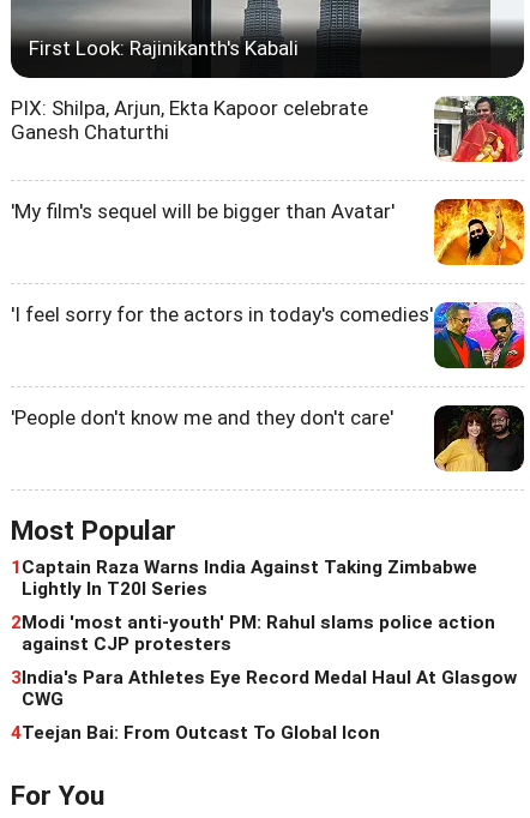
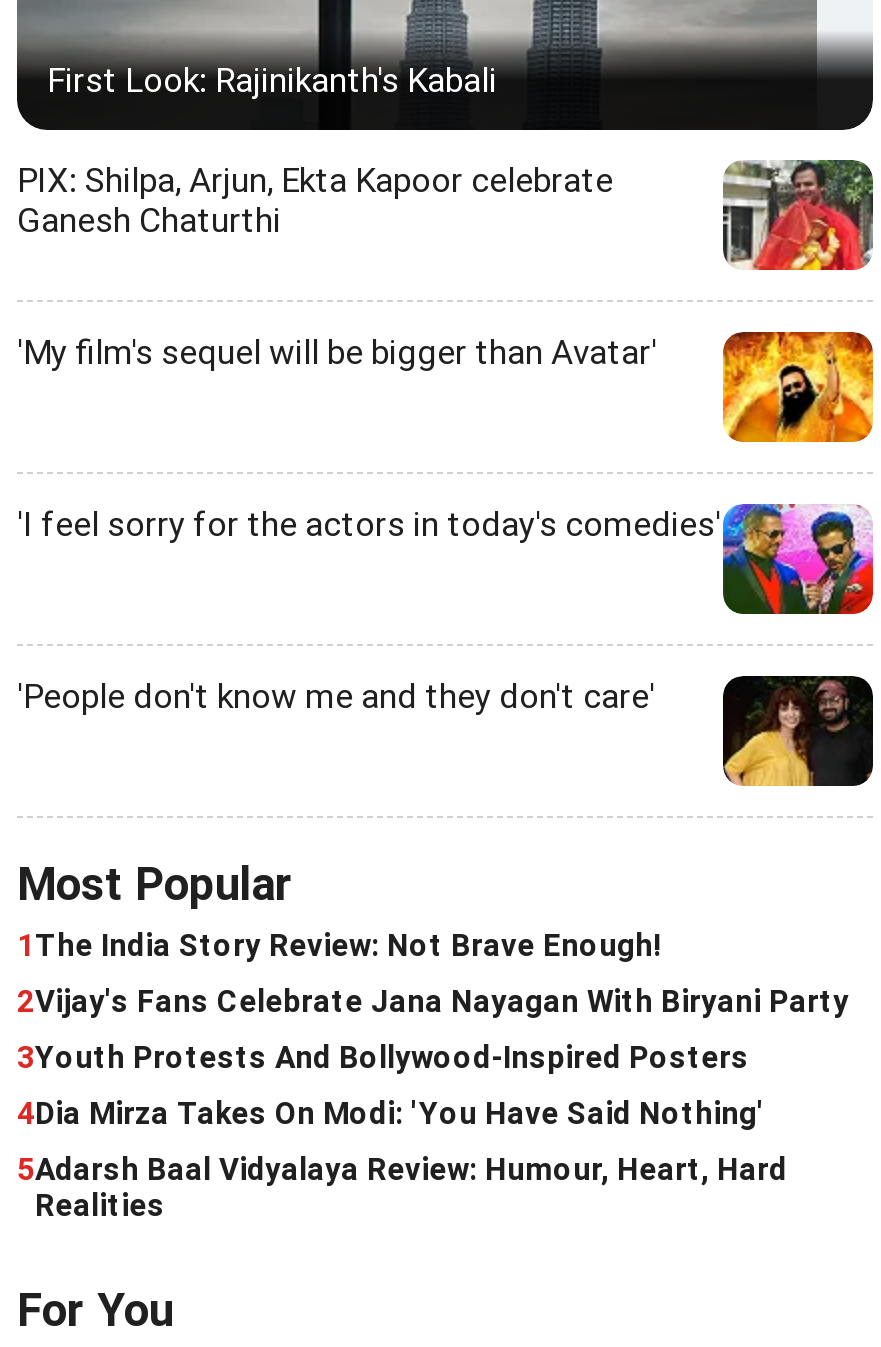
- 1 Captain Raza Warns India Against Taking Zimbabwe
- Lightly In T20I Series
- 2Modi 'most anti-youth' PM: Rahul slams police action
- against CJP protesters
- 3India's Para Athletes Eye Record Medal Haul At Glasgow
- CWG
- 4Teejan Bai: From Outcast To Global Icon
+ 1 The India Story Review: Not Brave Enough!
+ 2Vijay's Fans Celebrate Jana Nayagan With Biryani Party
+ 3Youth Protests And Bollywood-Inspired Posters
+ 4Dia Mirza Takes On Modi: 'You Have Said Nothing'
+ 5Adarsh Baal Vidyalaya Review: Humour, Heart, Hard
+ Realities
